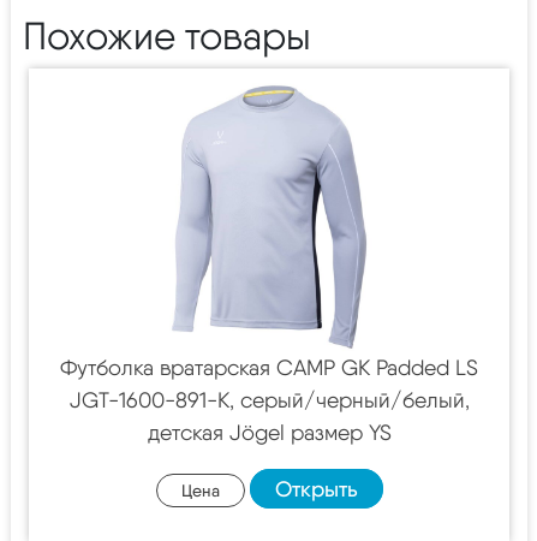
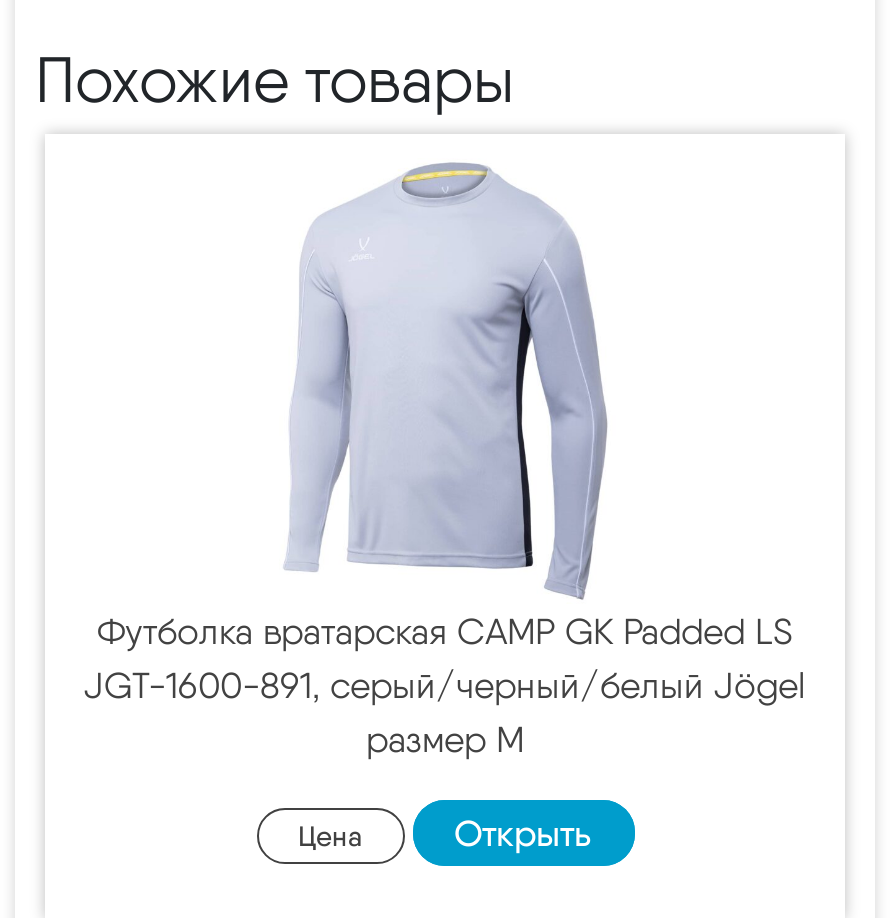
- JGT-1600-891-K, серый/черный/белый,
- детская Jögel размер YS
+ JGT-1600-891, серый/черный/белый Jögel
+ размер M
